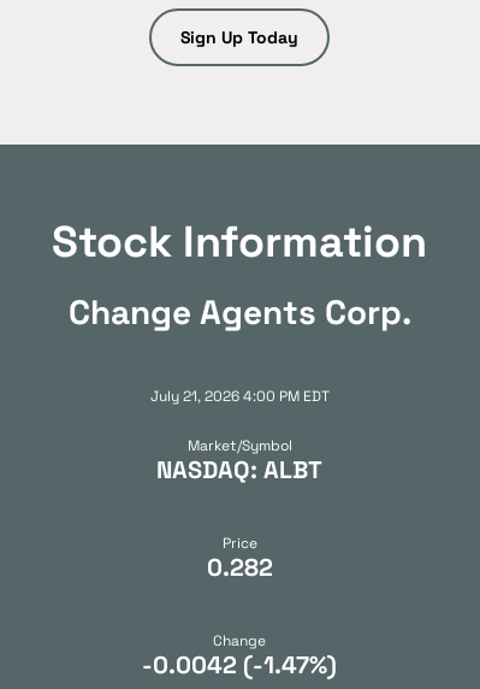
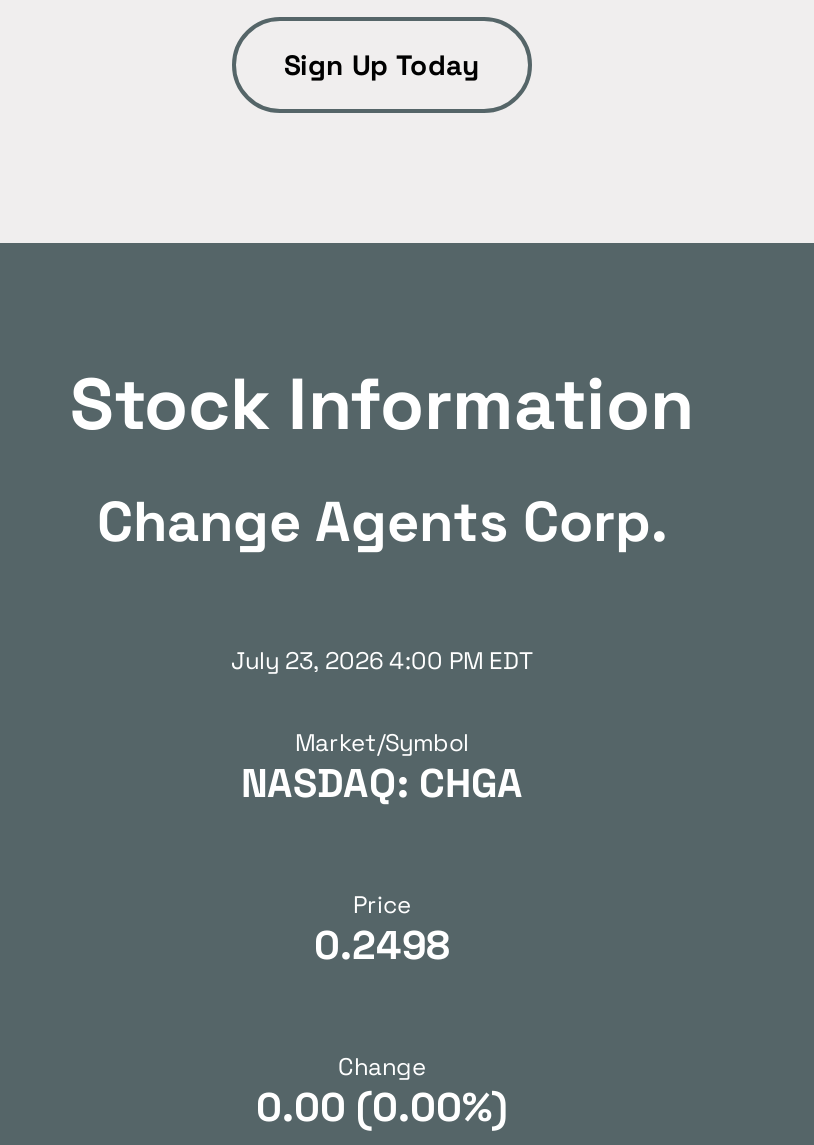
- July 21, 2026 4:00 PM EDT
+ July 23, 2026 4:00 PM EDT

- NASDAQ: ALBT
+ NASDAQ: CHGA

- 0.282
+ 0.2498

- -0.0042 (-1.47%)
+ 0.00 (0.00%)
